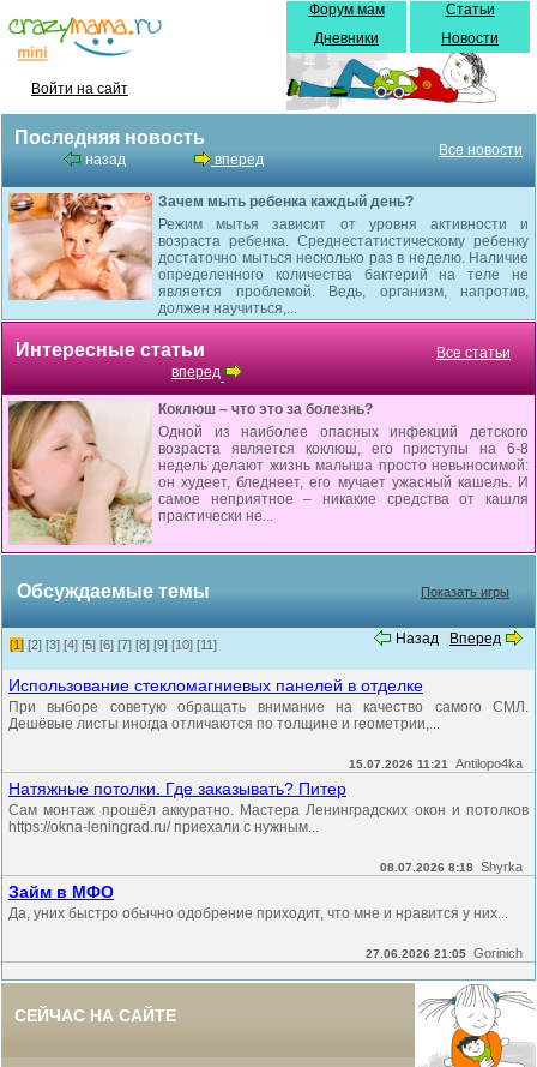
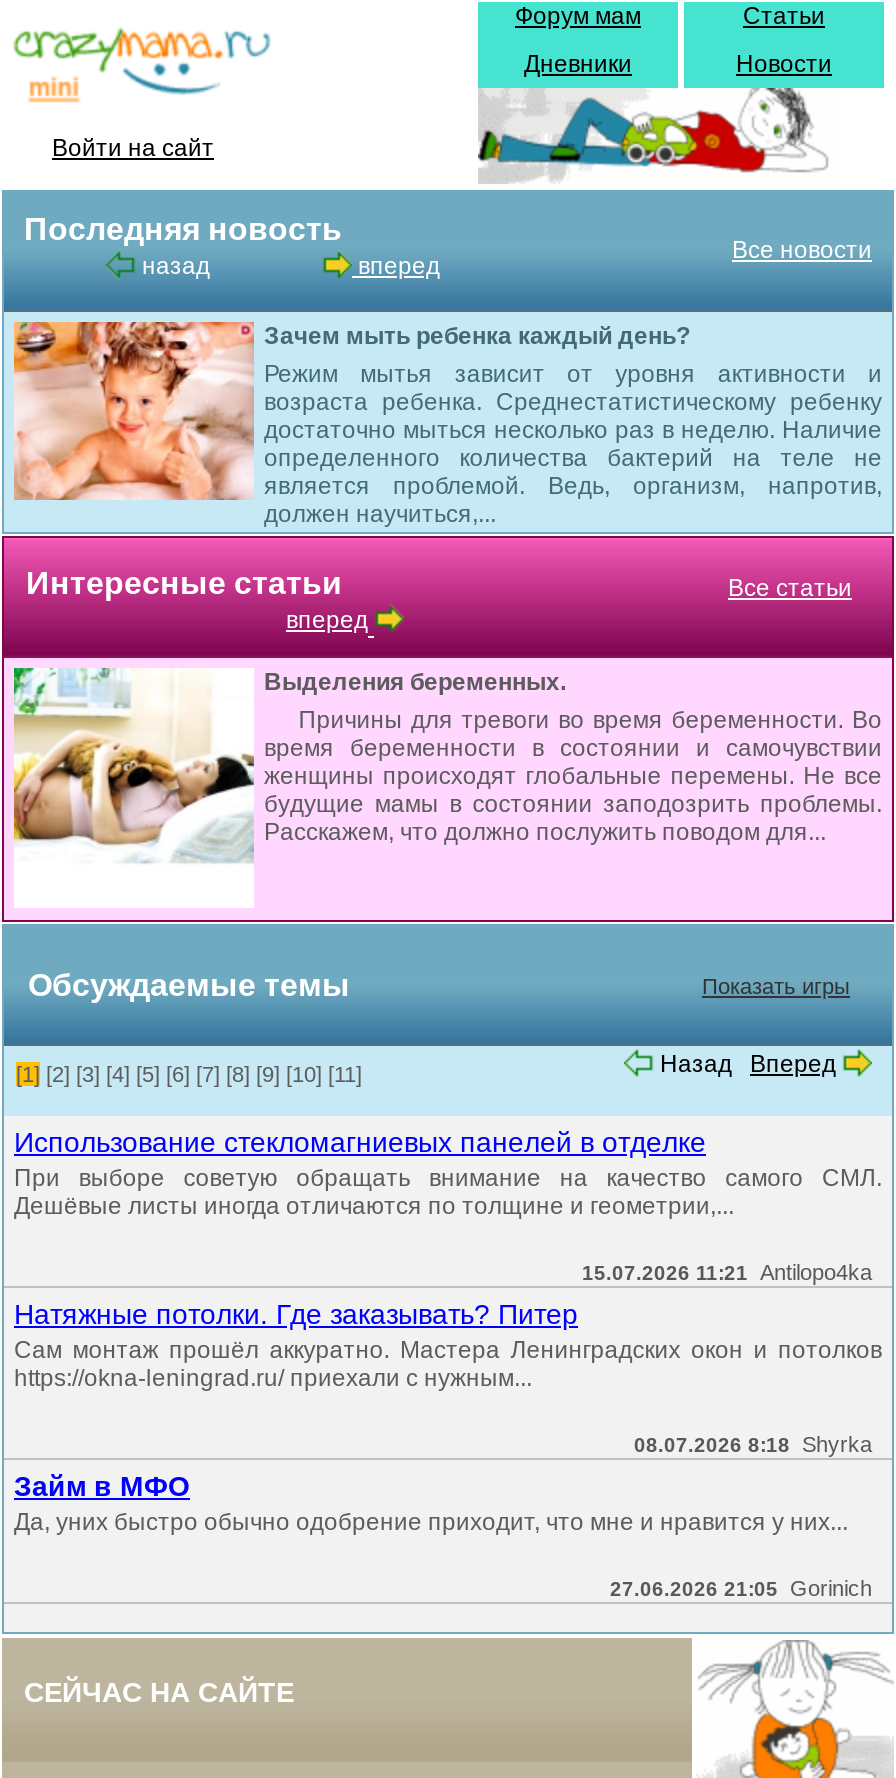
- [image]
- Коклюш – что это за болезнь?
- Одной из наиболее опасных инфекций детского
- возраста является коклюш, его приступы на 6-8
- недель делают жизнь малыша просто невыносимой:
- он худеет, бледнеет, его мучает ужасный кашель. И
- самое неприятное – никакие средства от кашля
- практически не...
+ [image]
+ Выделения беременных.
+ Причины для тревоги во время беременности. Во
+ время беременности в состоянии и самочувствии
+ женщины происходят глобальные перемены. Не все
+ будущие мамы в состоянии заподозрить проблемы.
+ Расскажем, что должно послужить поводом для...
